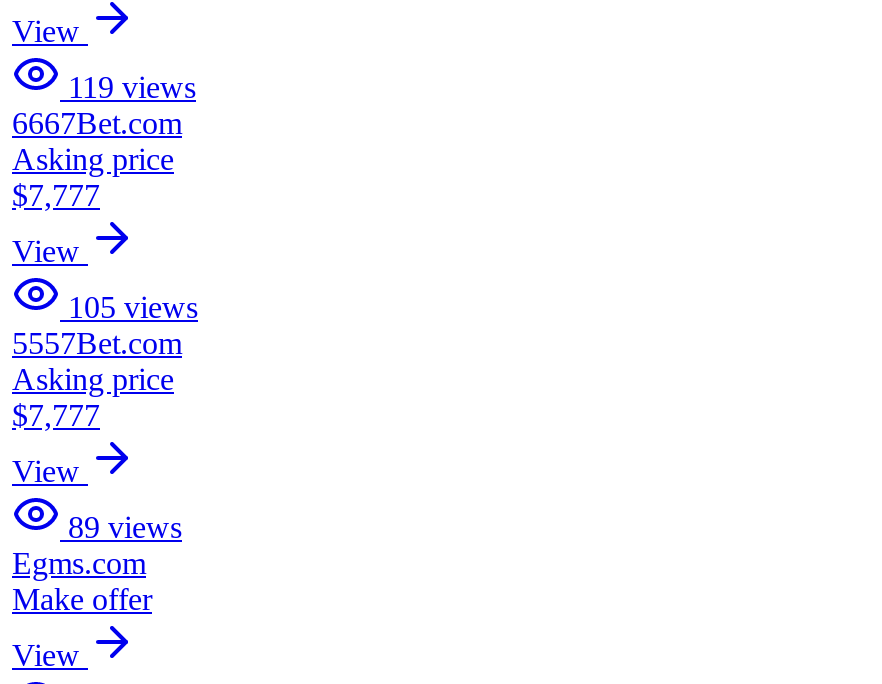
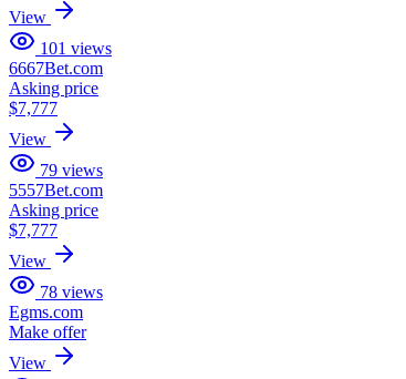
- 119 views
+ 101 views

- 105 views
+ 79 views

- 89 views
+ 78 views
